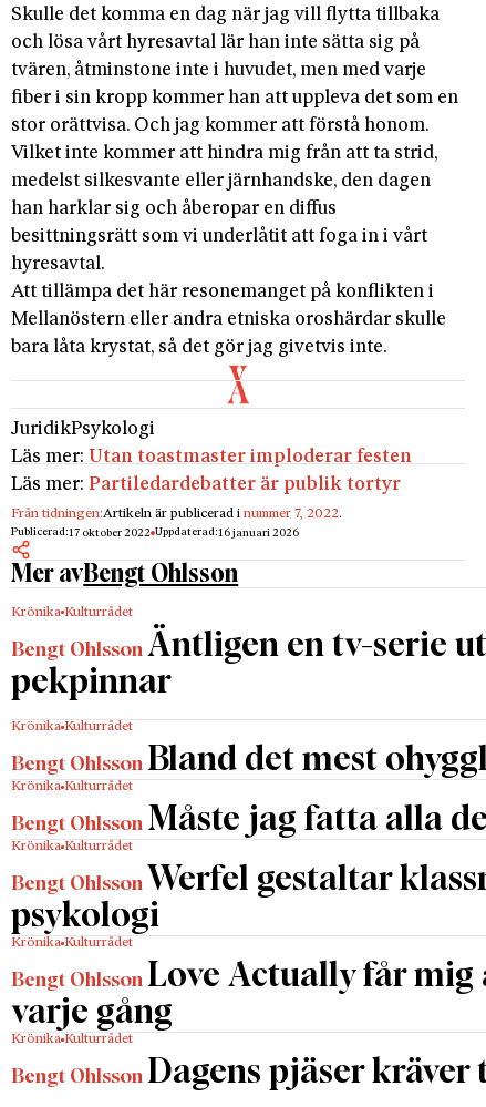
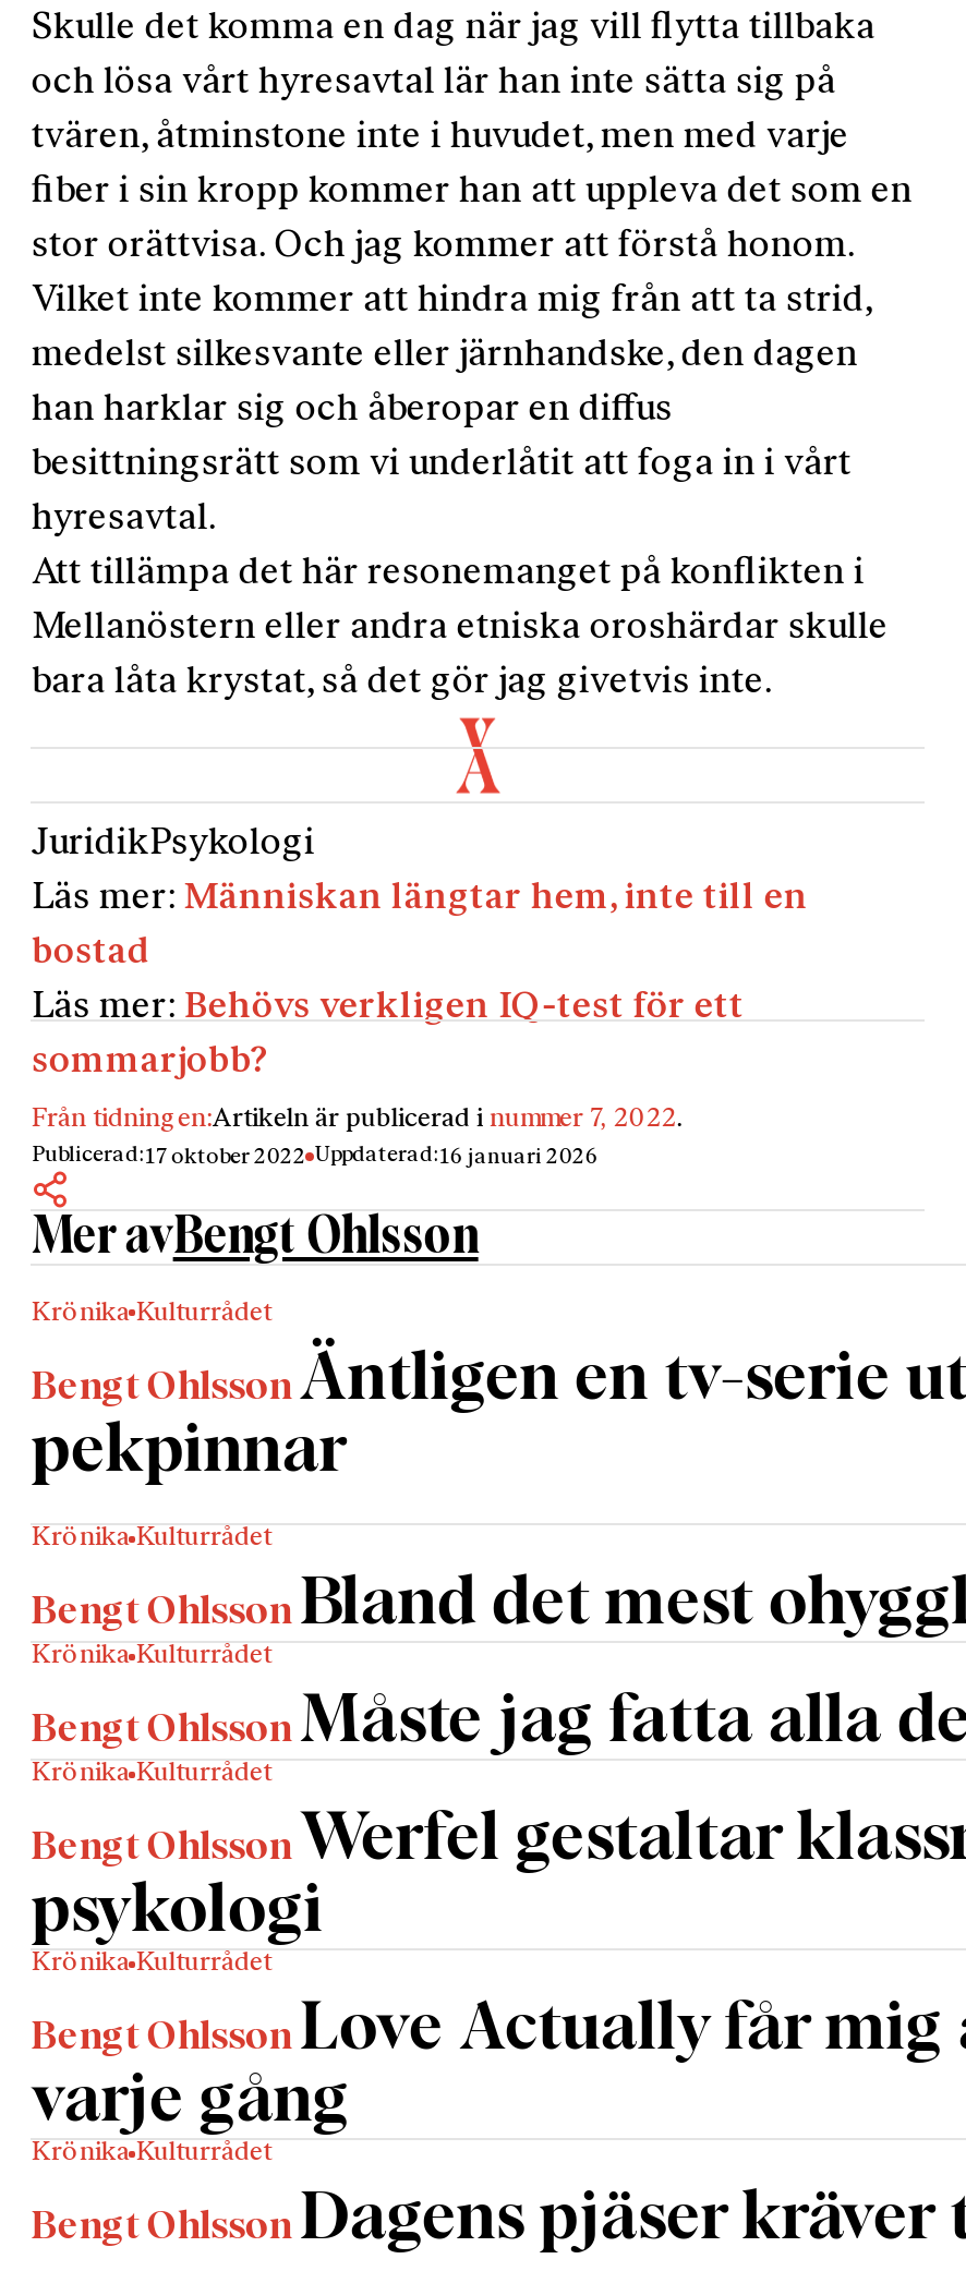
- Läs mer: Utan toastmaster imploderar festen
- Läs mer: Partiledardebatter är publik tortyr
+ Läs mer: Människan längtar hem, inte till en
+ bostad
+ Läs mer: Behövs verkligen IQ-test för ett
+ sommarjobb?
